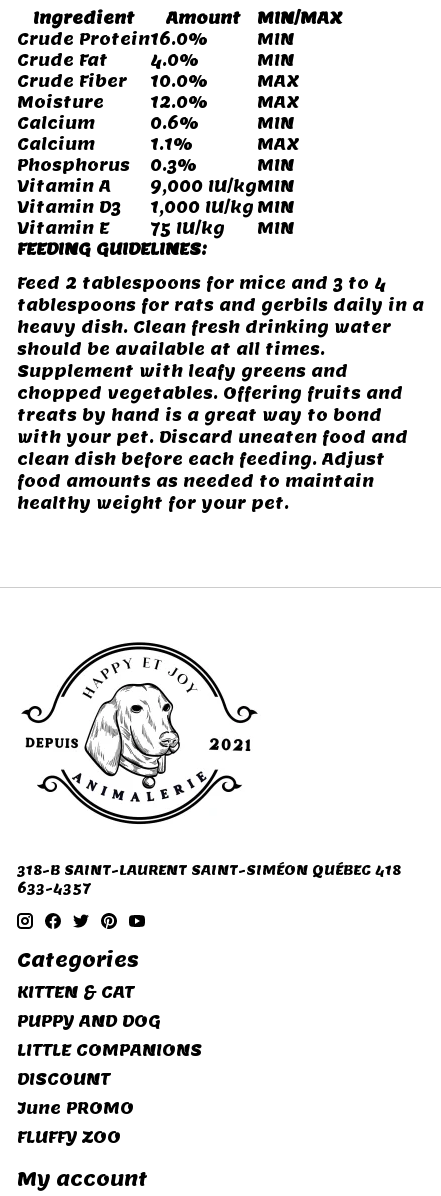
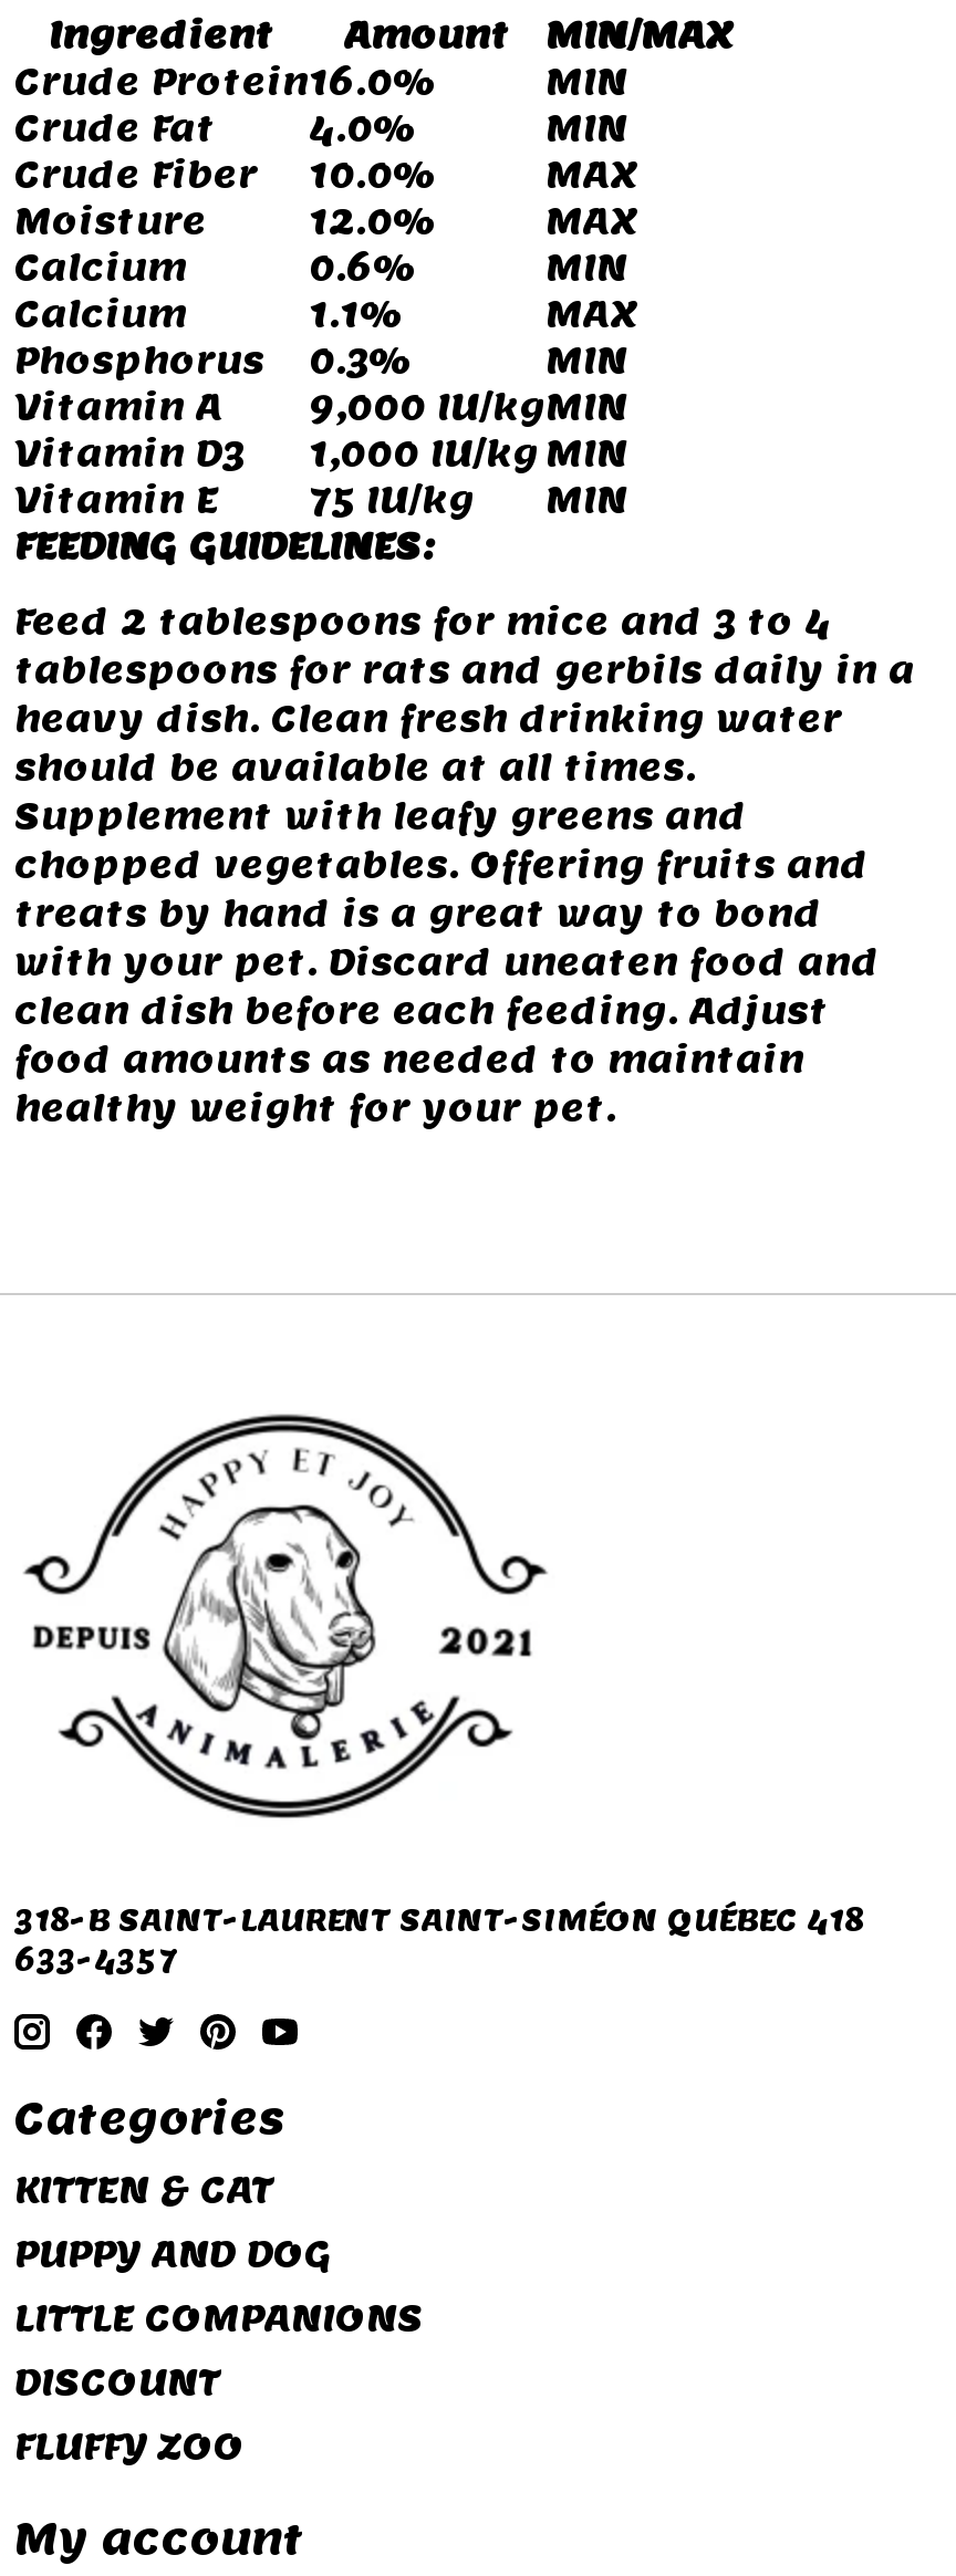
- June PROMO
